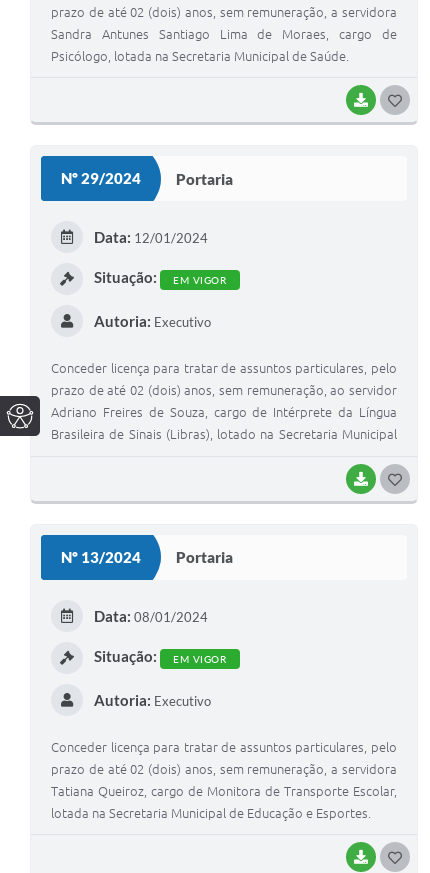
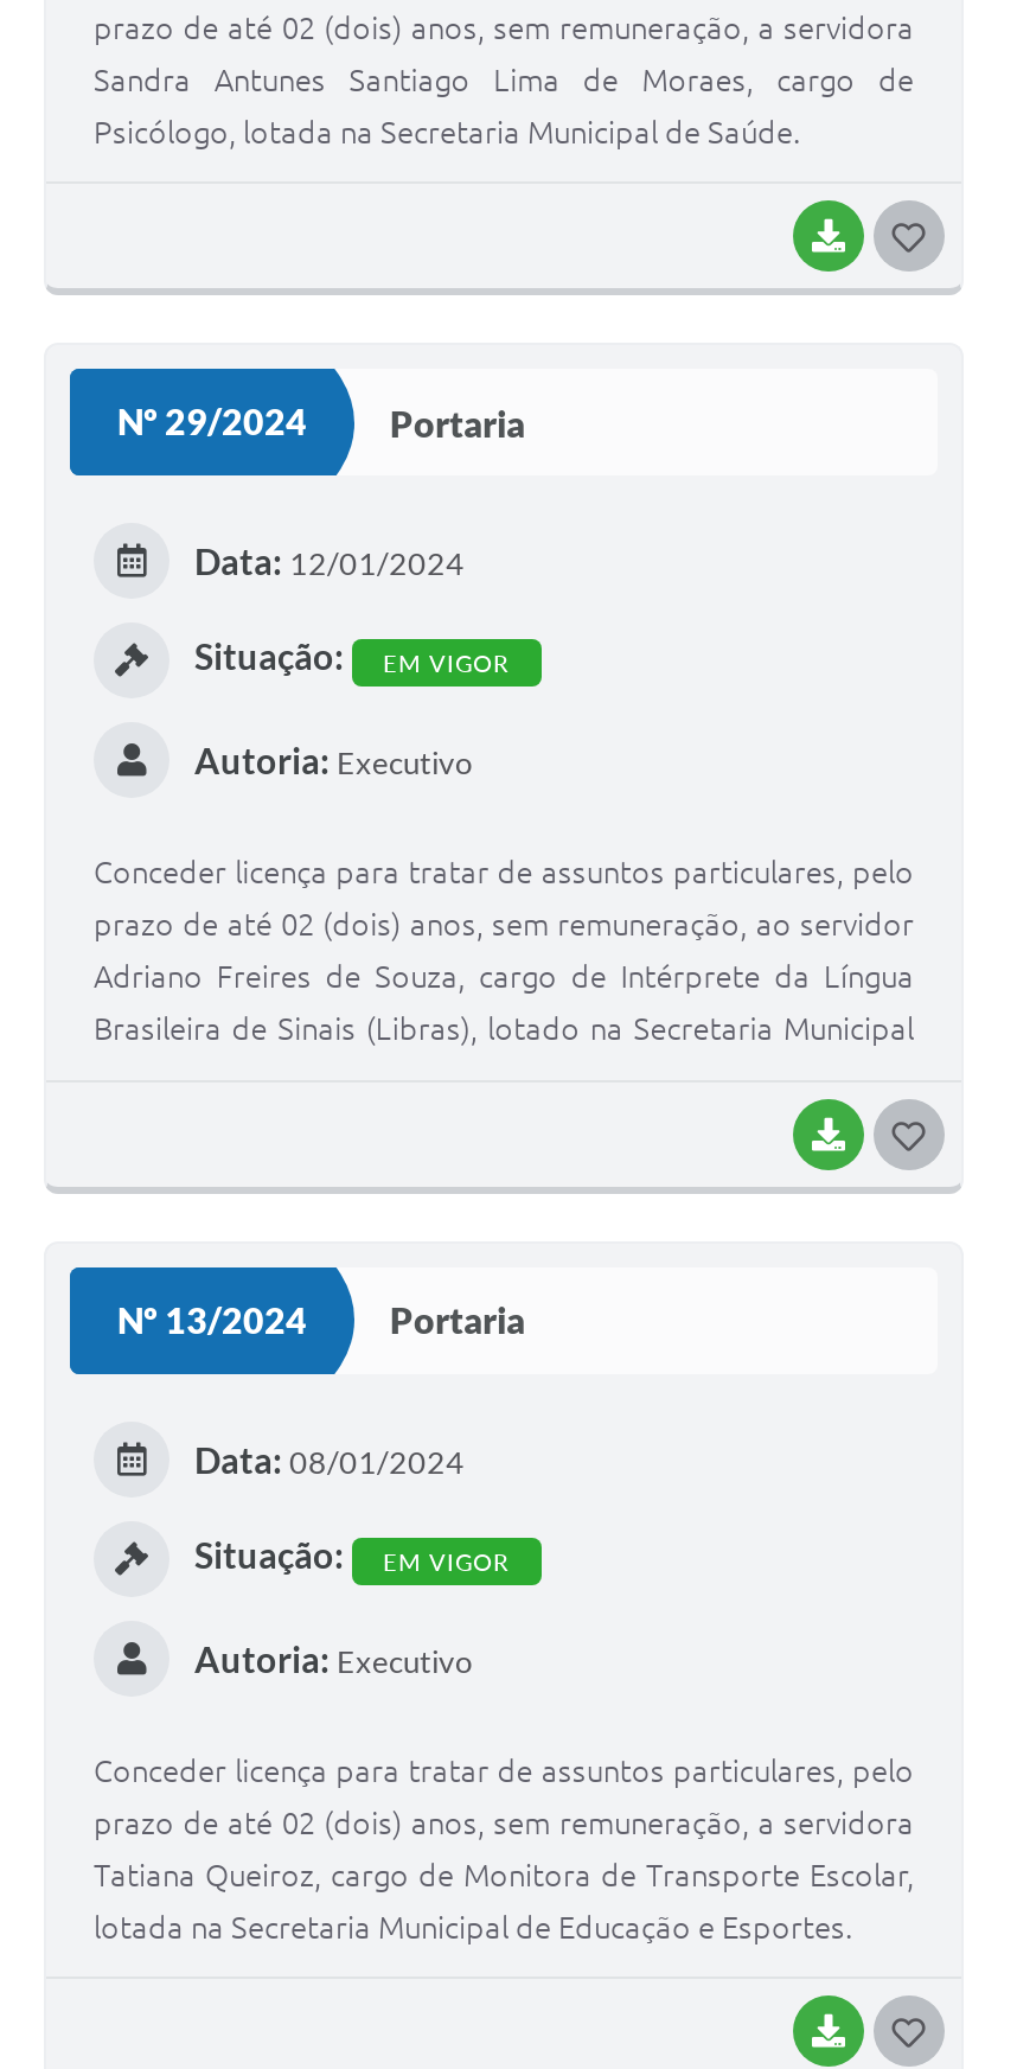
- [image]
